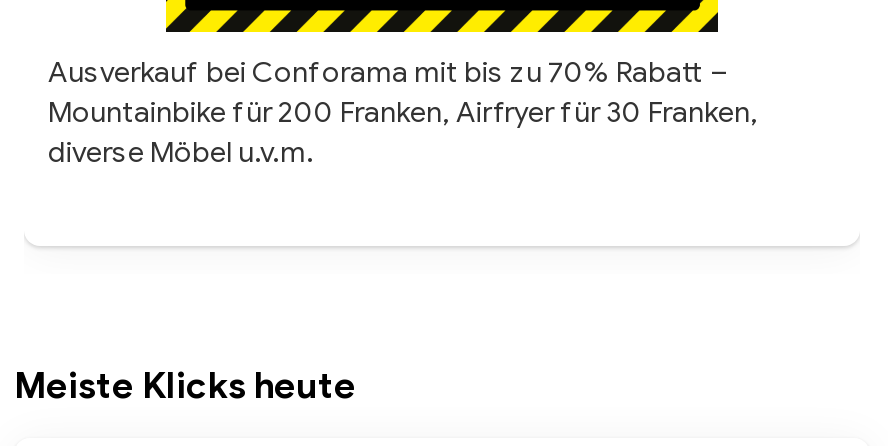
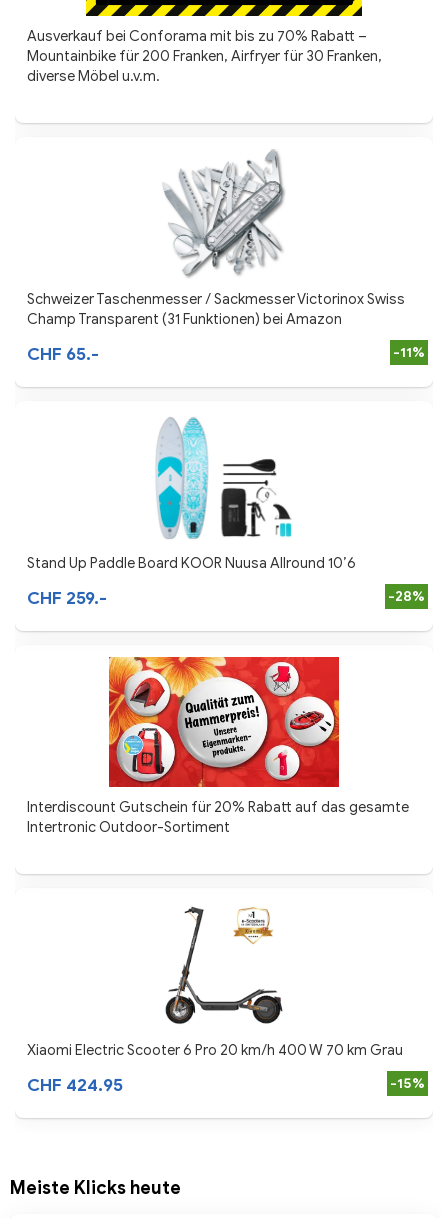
+ [image]
+ Schweizer Taschenmesser / Sackmesser Victorinox Swiss
+ Champ Transparent (31 Funktionen) bei Amazon
+ CHF 65.-
+ -11%

+ [image]
+ Stand Up Paddle Board KOOR Nuusa Allround 10’6
+ CHF 259.-
+ -28%

+ [image]
+ Interdiscount Gutschein für 20% Rabatt auf das gesamte
+ Intertronic Outdoor-Sortiment

+ [image]
+ Xiaomi Electric Scooter 6 Pro 20 km/h 400 W 70 km Grau
+ CHF 424.95
+ -15%

+ [image]
